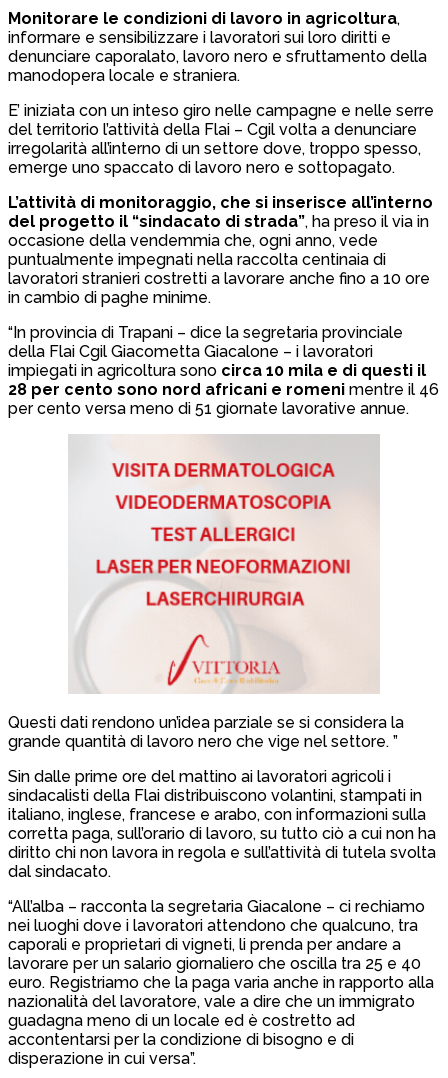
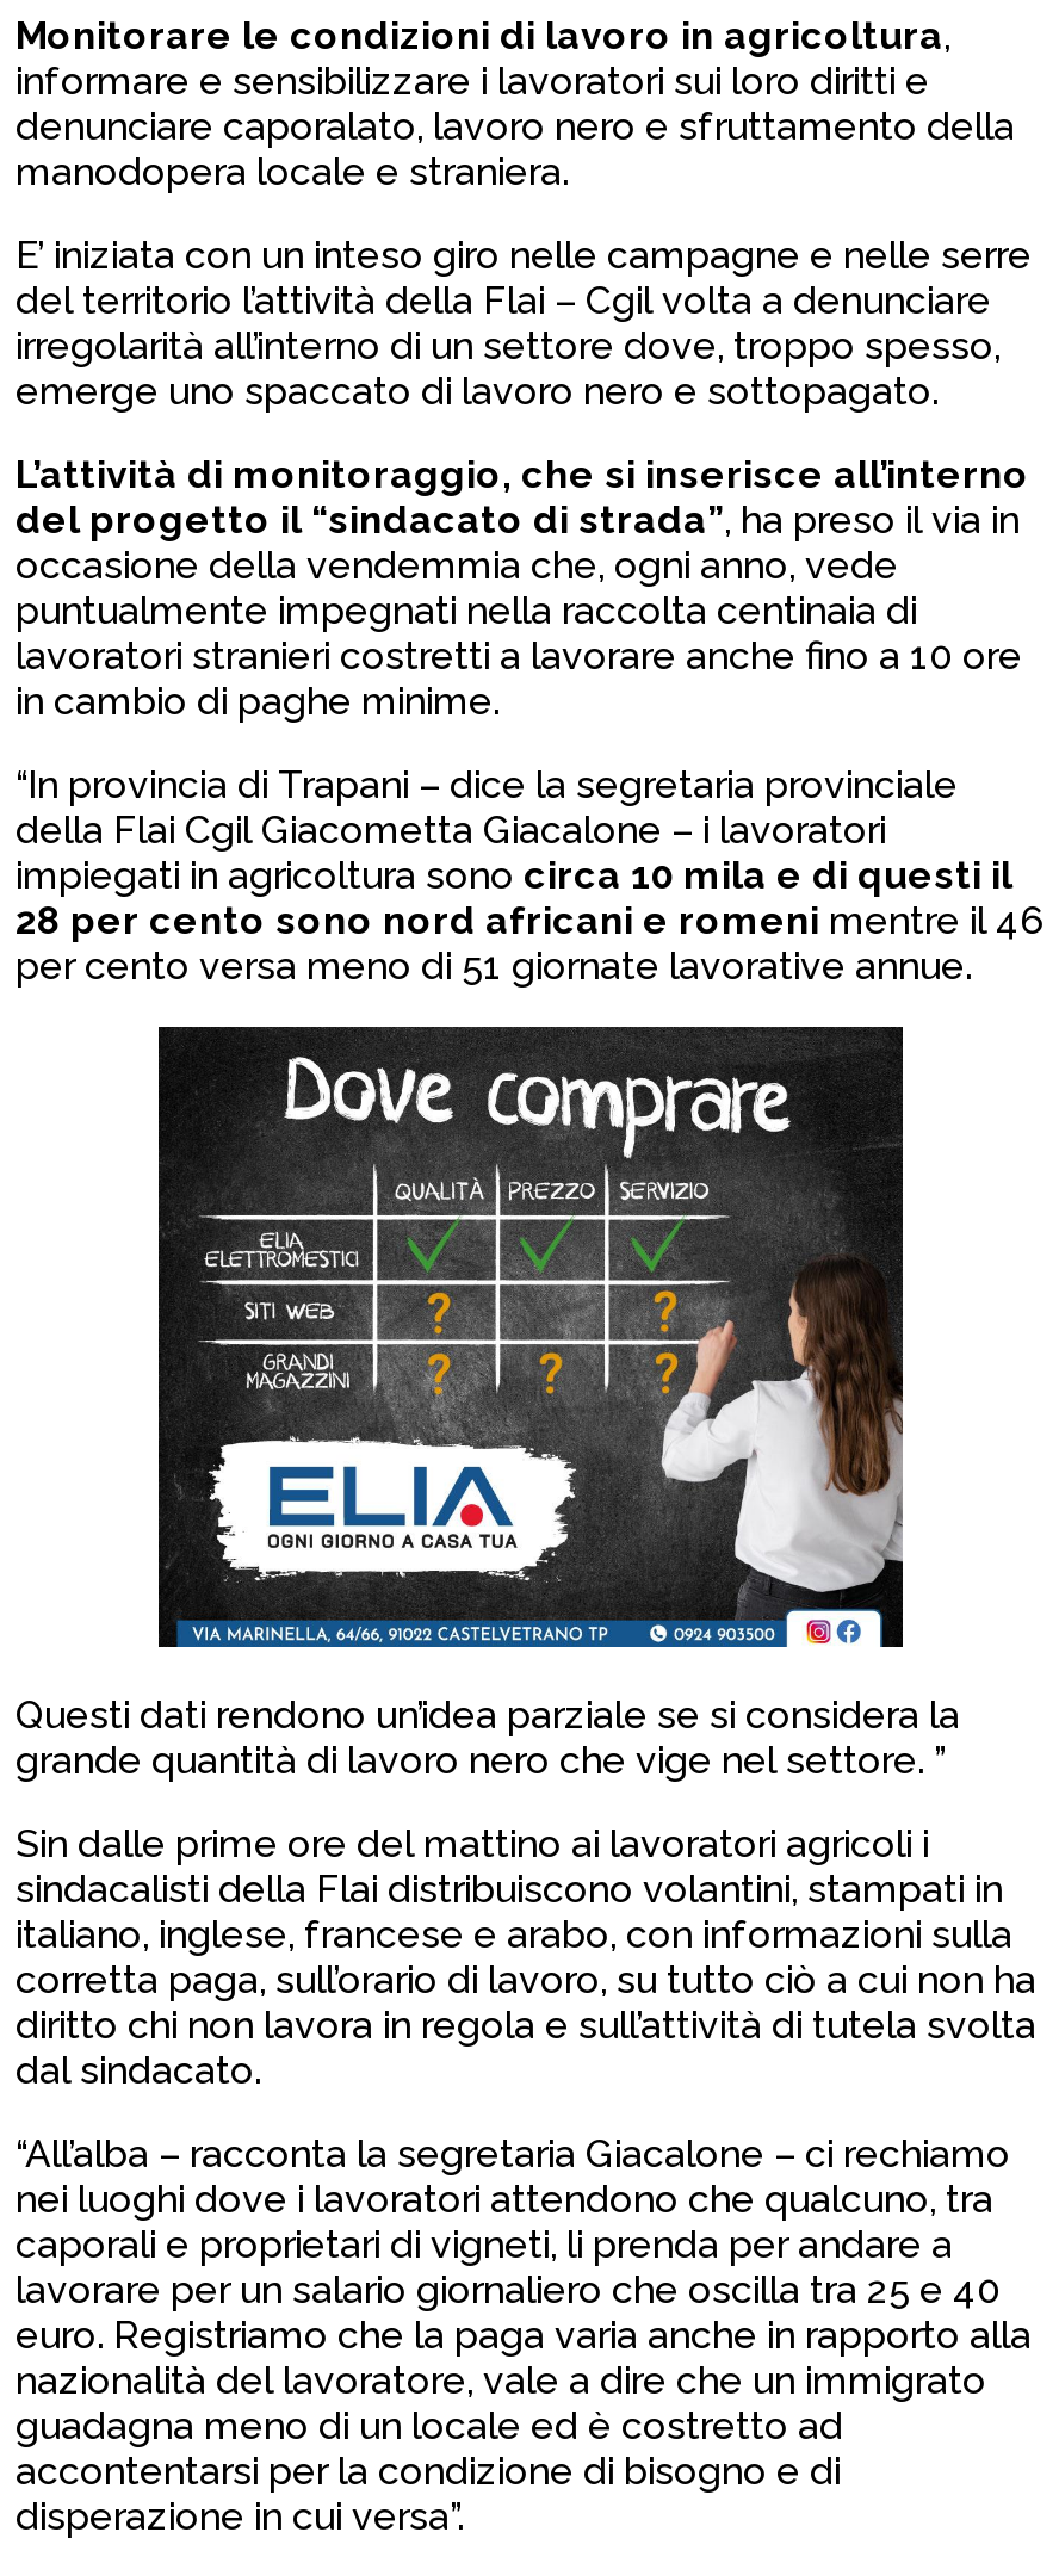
- [image]
+ [image]
